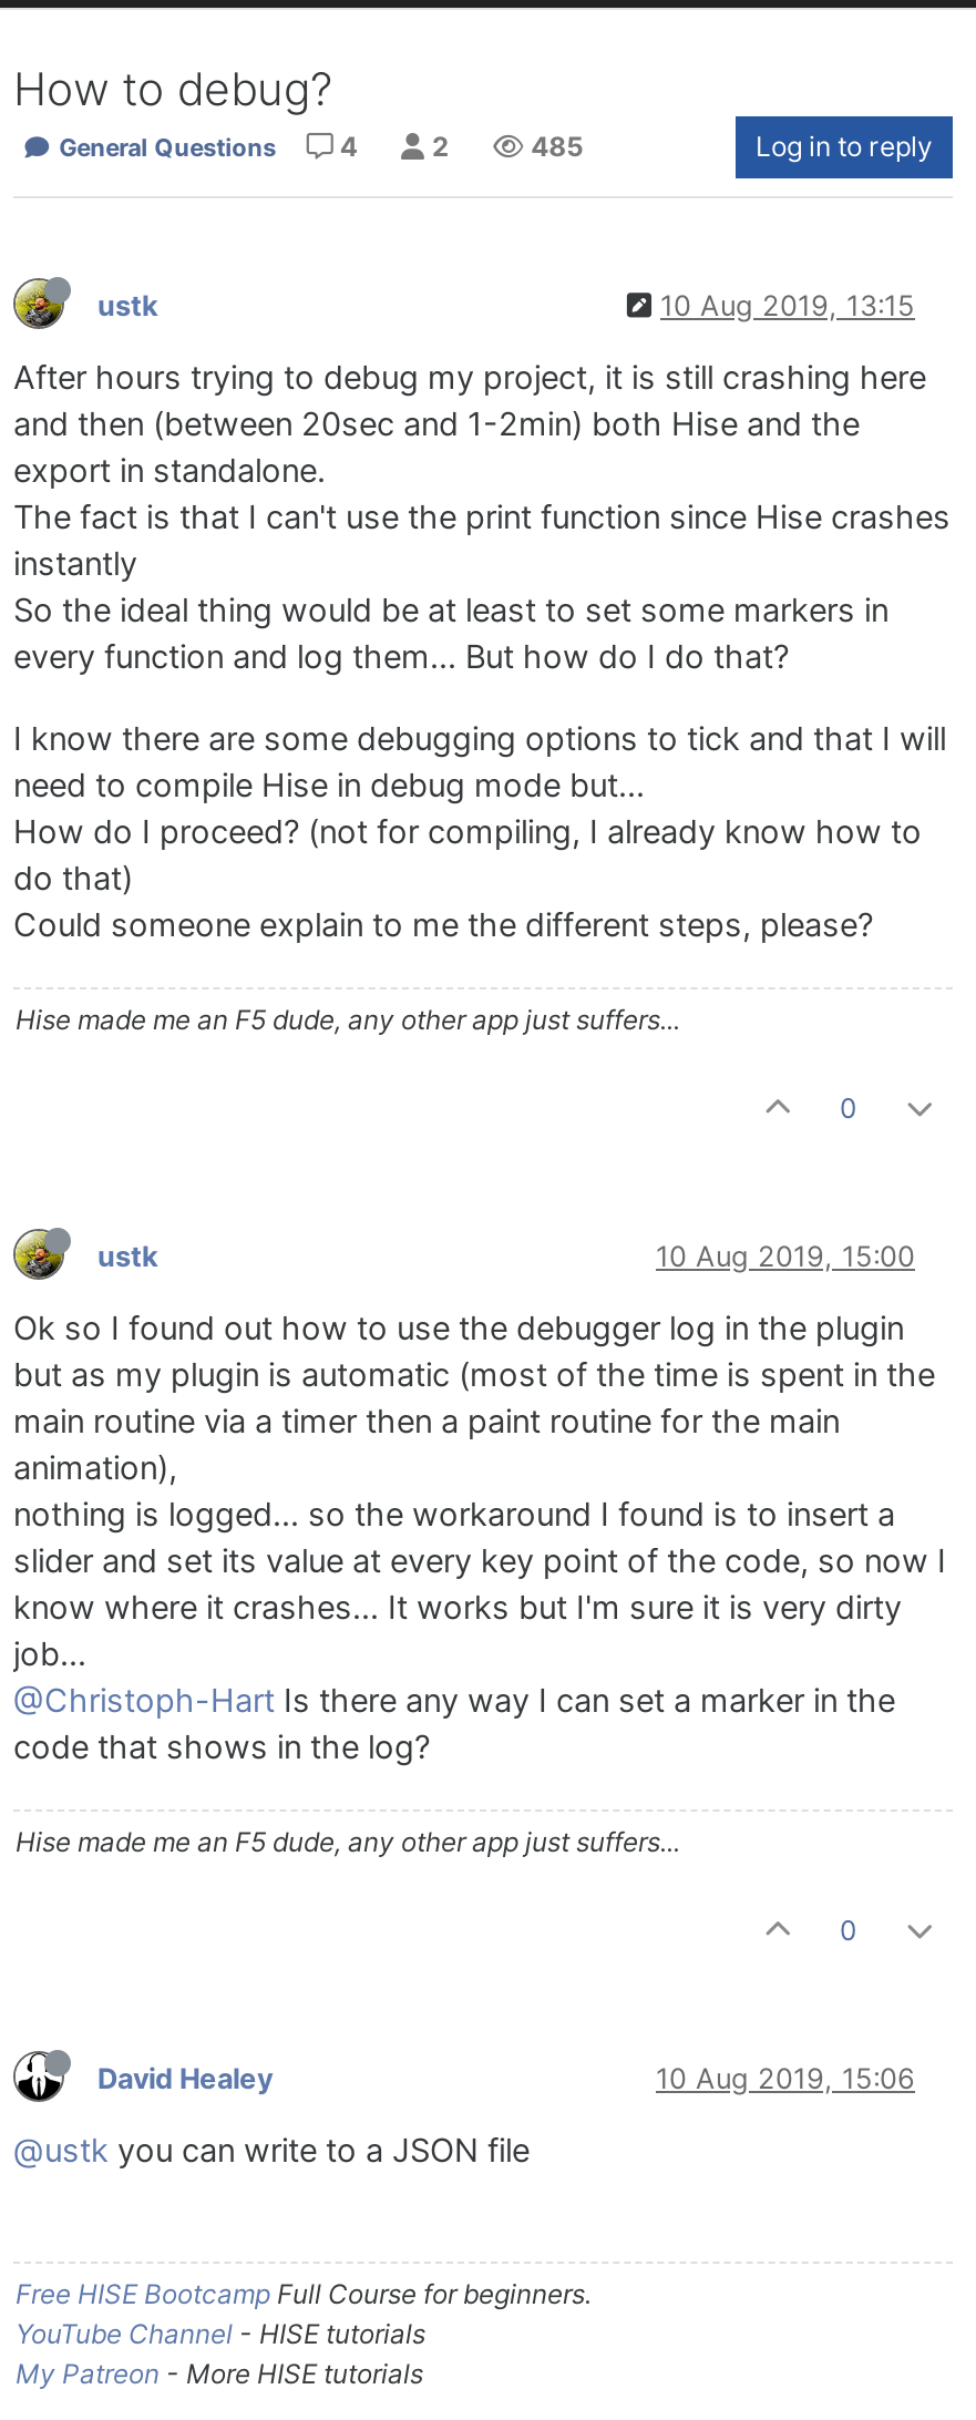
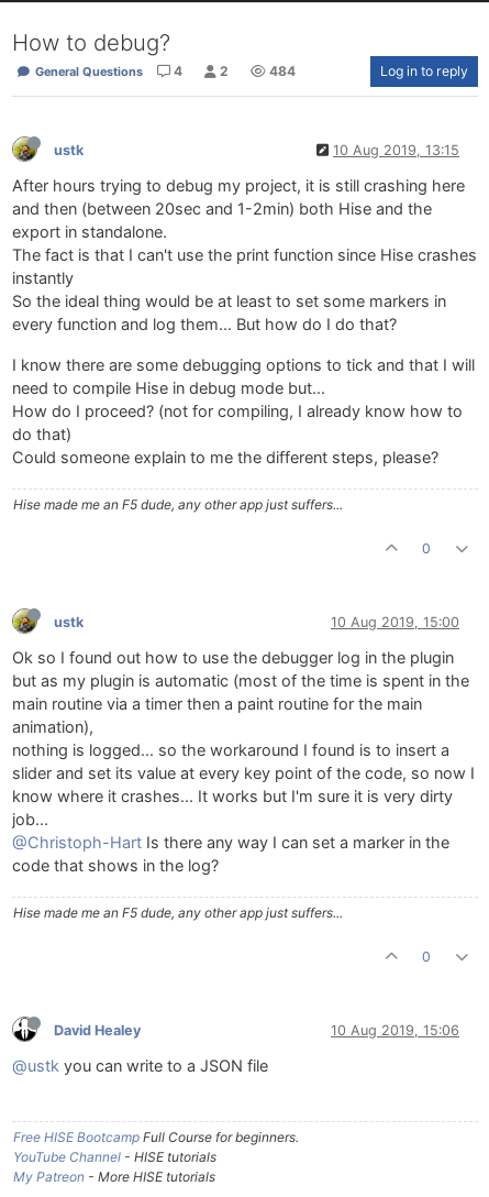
- 485
+ 484
